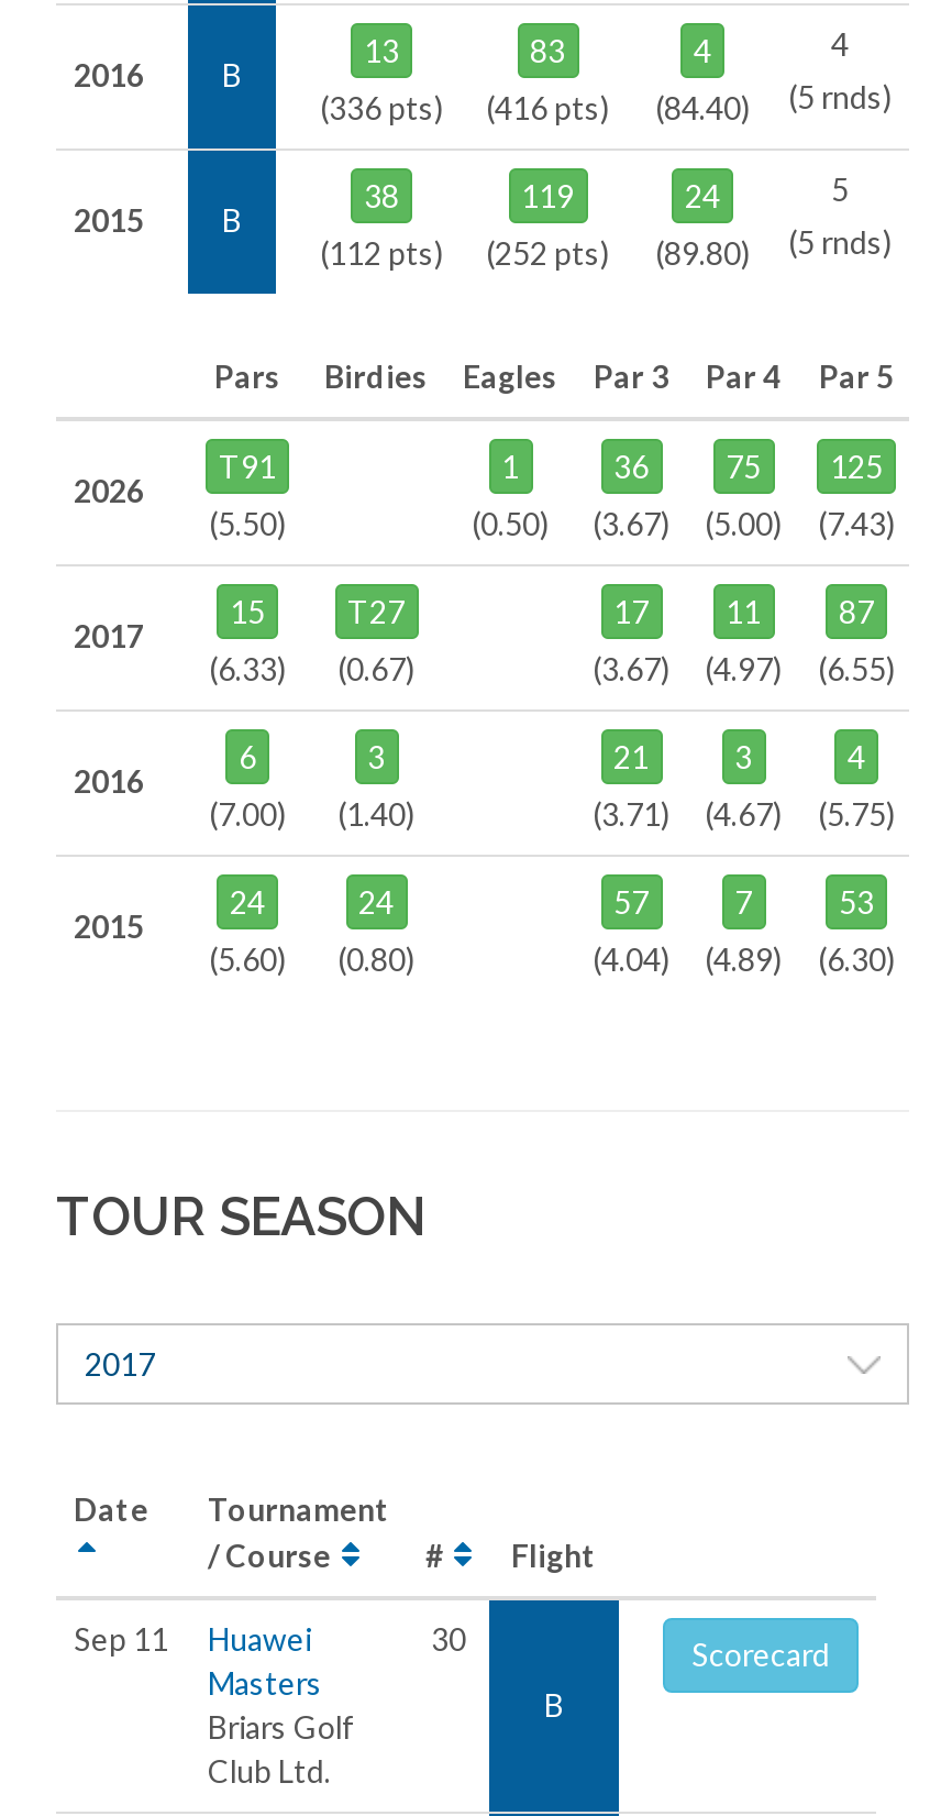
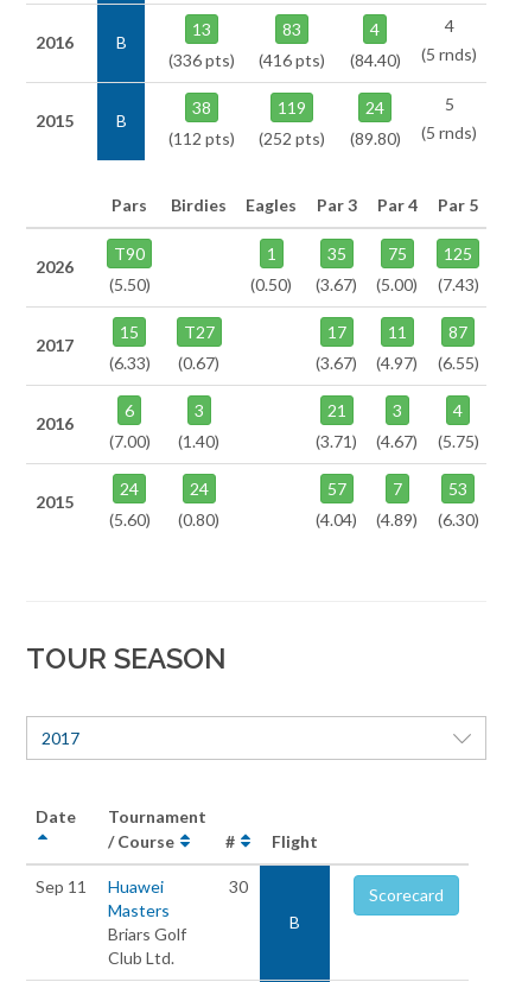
- T91
+ T90

- 36
+ 35
